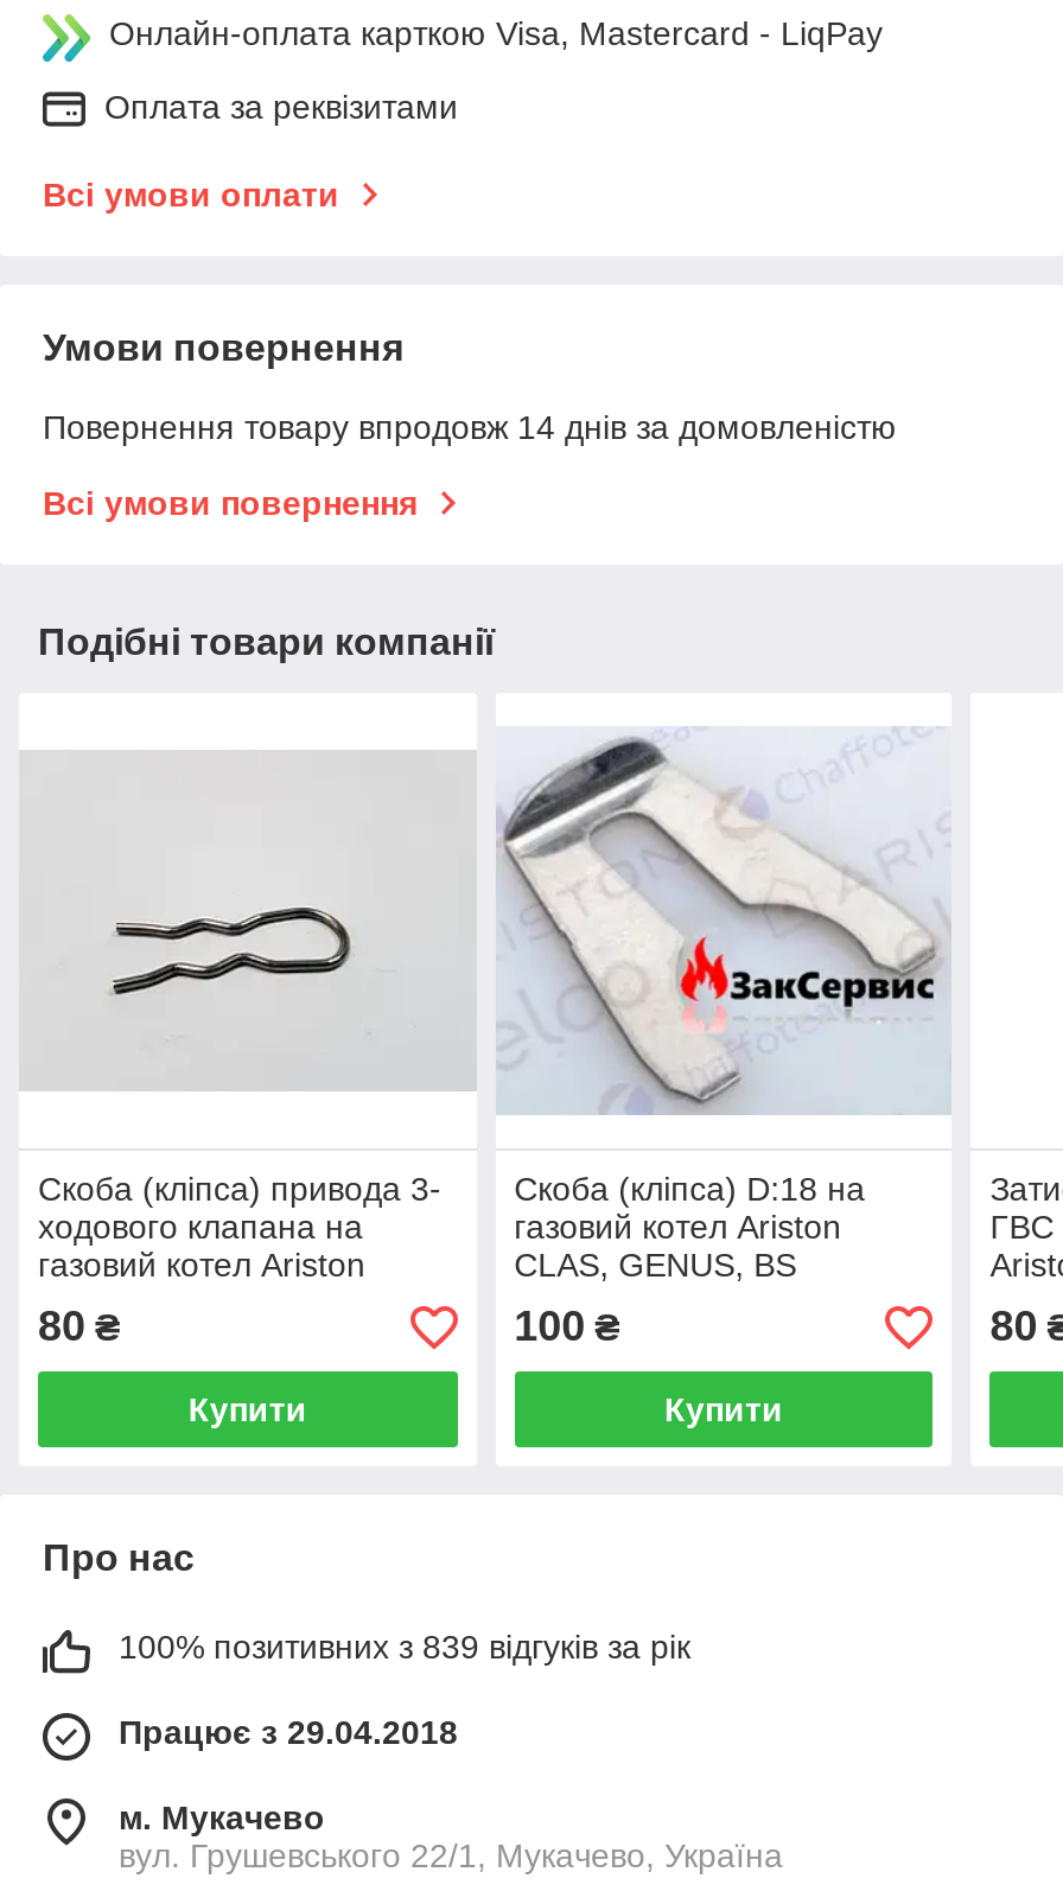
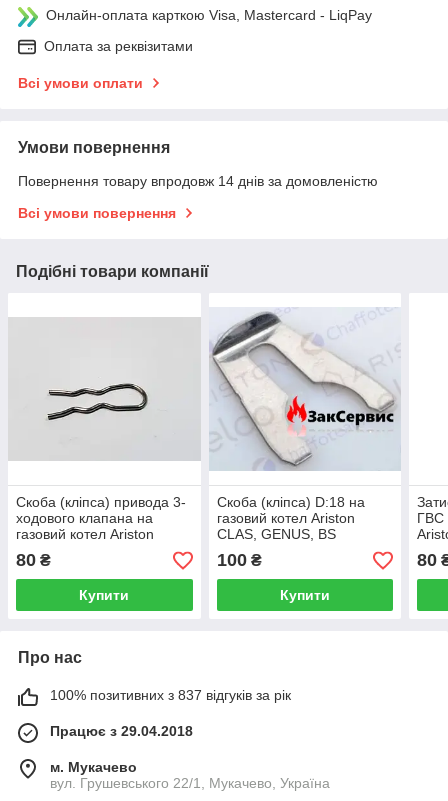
- 100% позитивних з 839 відгуків за рік
+ 100% позитивних з 837 відгуків за рік
